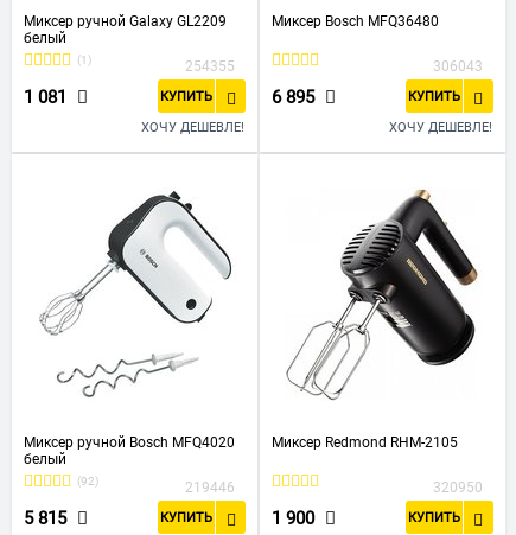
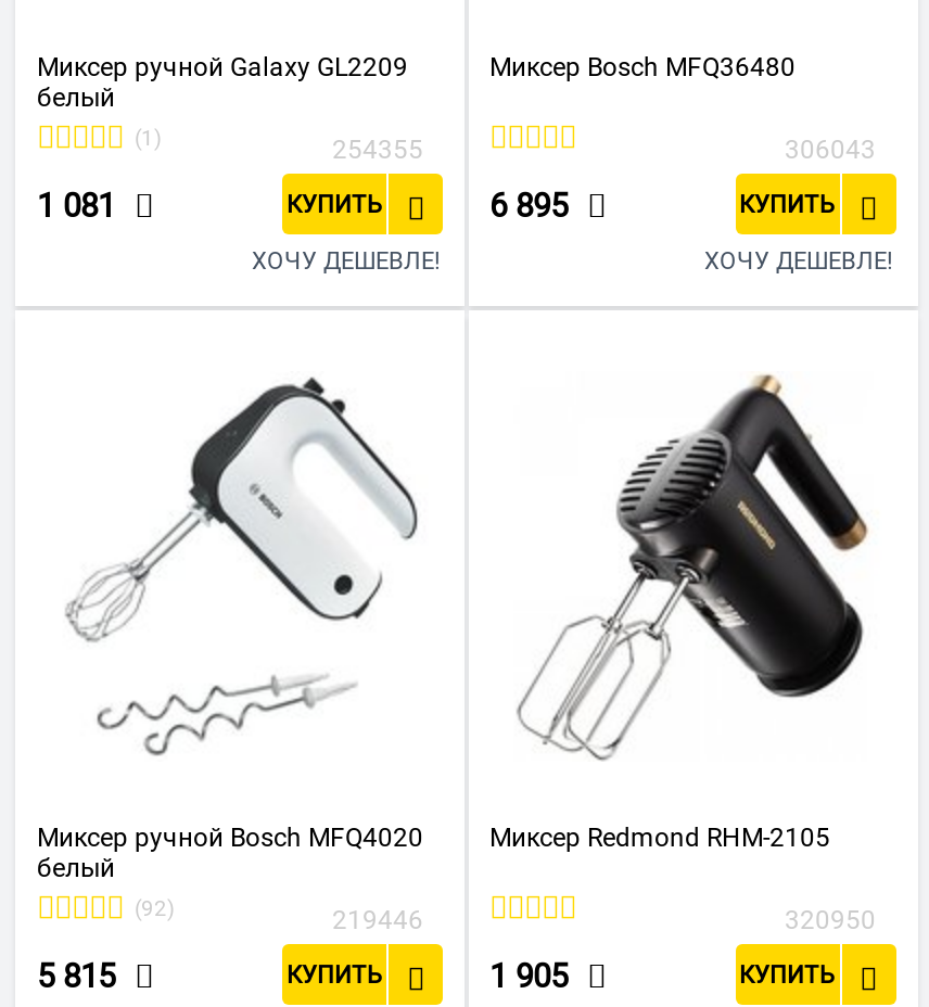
- 1 900
+ 1 905
